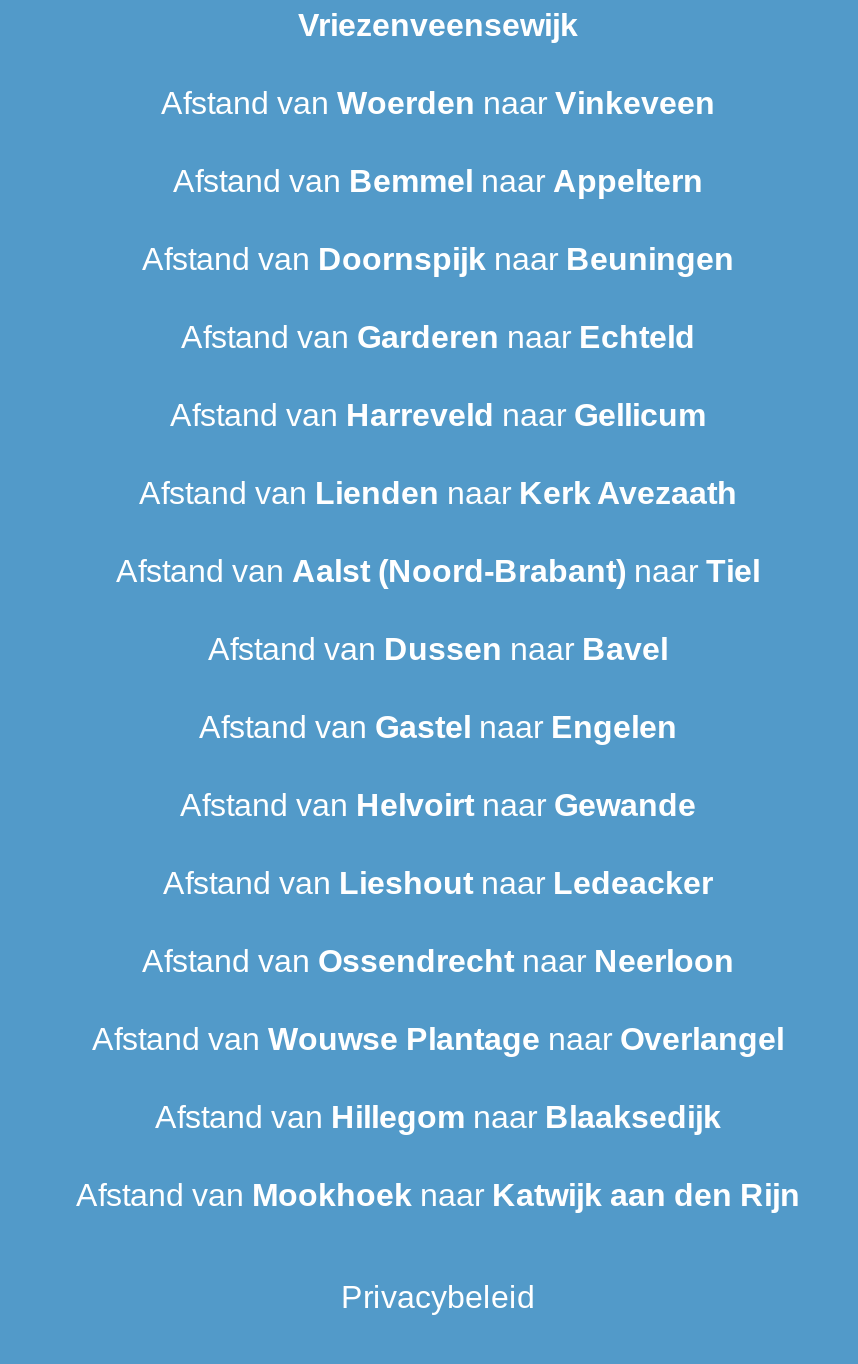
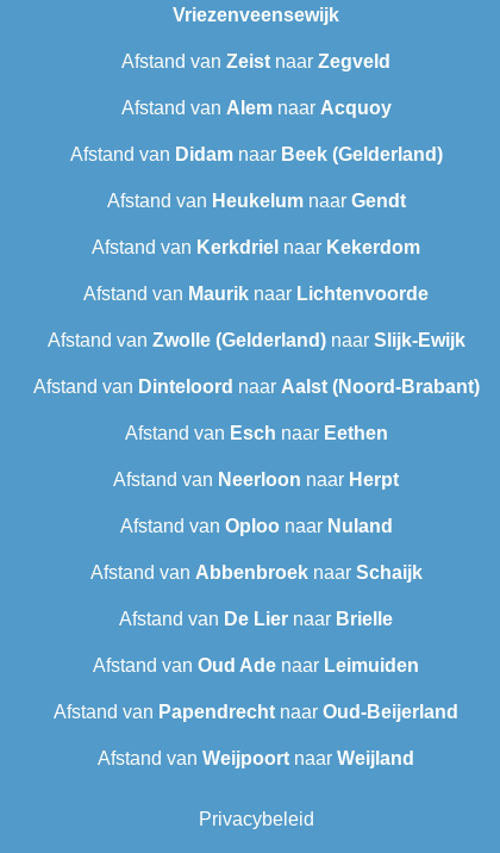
- Afstand van Woerden naar Vinkeveen
- Afstand van Bemmel naar Appeltern
- Afstand van Doornspijk naar Beuningen
- Afstand van Garderen naar Echteld
- Afstand van Harreveld naar Gellicum
- Afstand van Lienden naar Kerk Avezaath
- Afstand van Aalst (Noord-Brabant) naar Tiel
- Afstand van Dussen naar Bavel
- Afstand van Gastel naar Engelen
- Afstand van Helvoirt naar Gewande
- Afstand van Lieshout naar Ledeacker
- Afstand van Ossendrecht naar Neerloon
- Afstand van Wouwse Plantage naar Overlangel
- Afstand van Hillegom naar Blaaksedijk
- Afstand van Mookhoek naar Katwijk aan den Rijn
+ Afstand van Zeist naar Zegveld
+ Afstand van Alem naar Acquoy
+ Afstand van Didam naar Beek (Gelderland)
+ Afstand van Heukelum naar Gendt
+ Afstand van Kerkdriel naar Kekerdom
+ Afstand van Maurik naar Lichtenvoorde
+ Afstand van Zwolle (Gelderland) naar Slijk-Ewijk
+ Afstand van Dinteloord naar Aalst (Noord-Brabant)
+ Afstand van Esch naar Eethen
+ Afstand van Neerloon naar Herpt
+ Afstand van Oploo naar Nuland
+ Afstand van Abbenbroek naar Schaijk
+ Afstand van De Lier naar Brielle
+ Afstand van Oud Ade naar Leimuiden
+ Afstand van Papendrecht naar Oud-Beijerland
+ Afstand van Weijpoort naar Weijland
